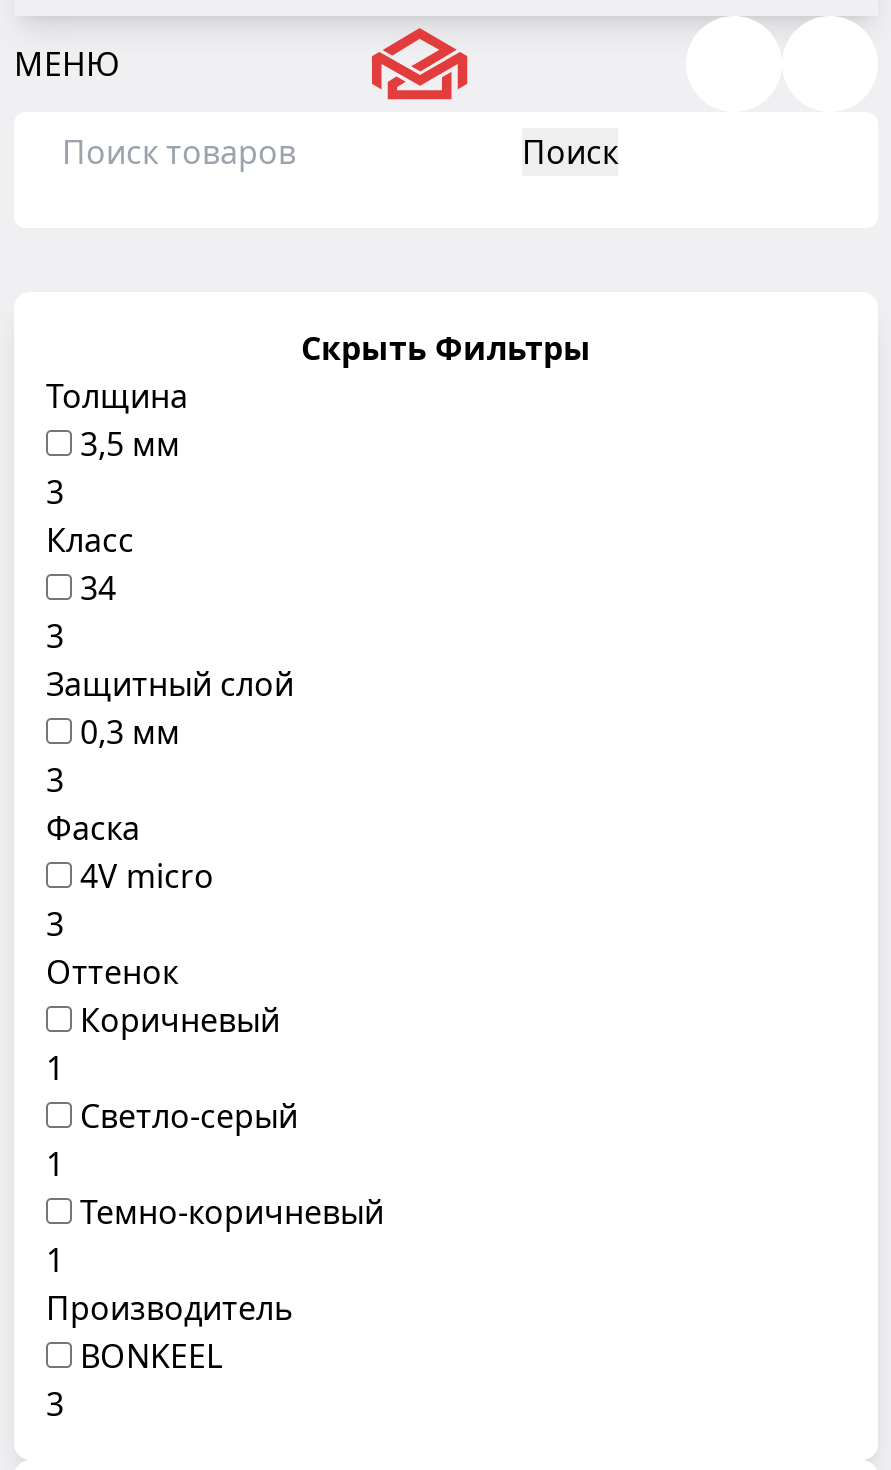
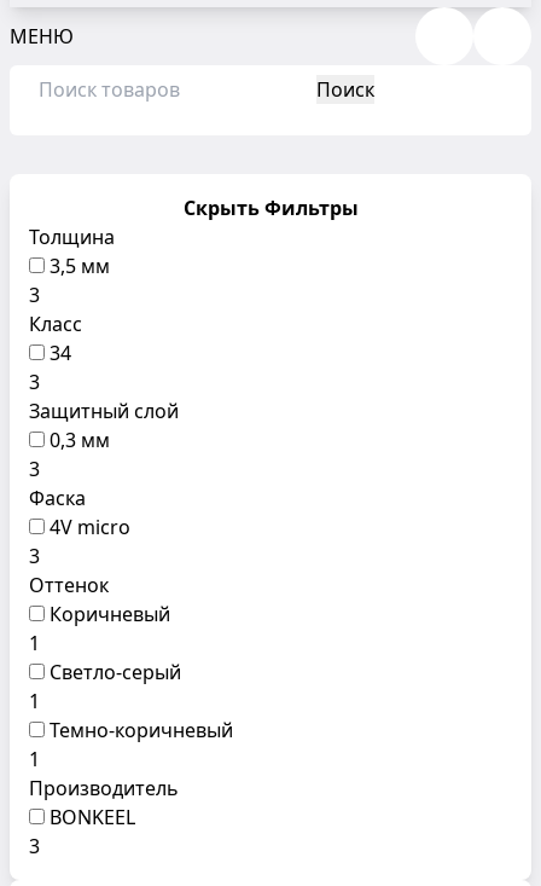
- [image]
